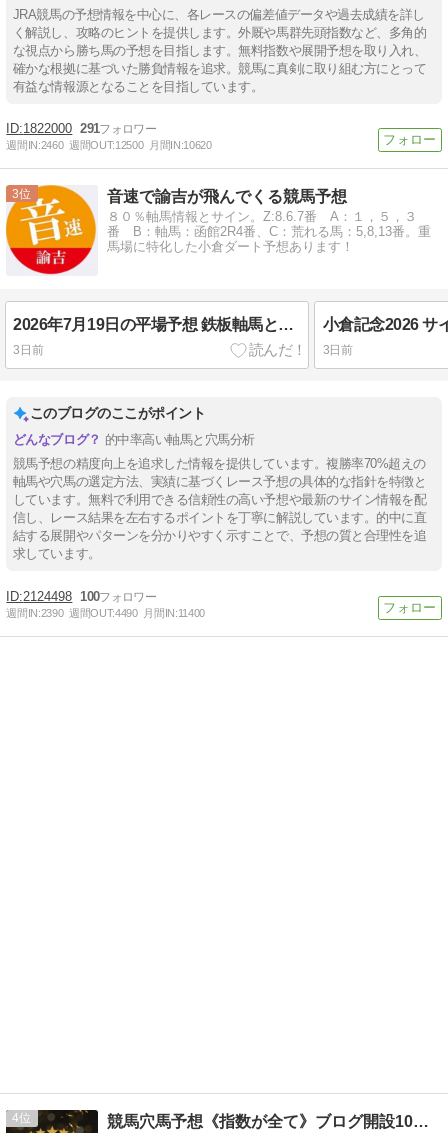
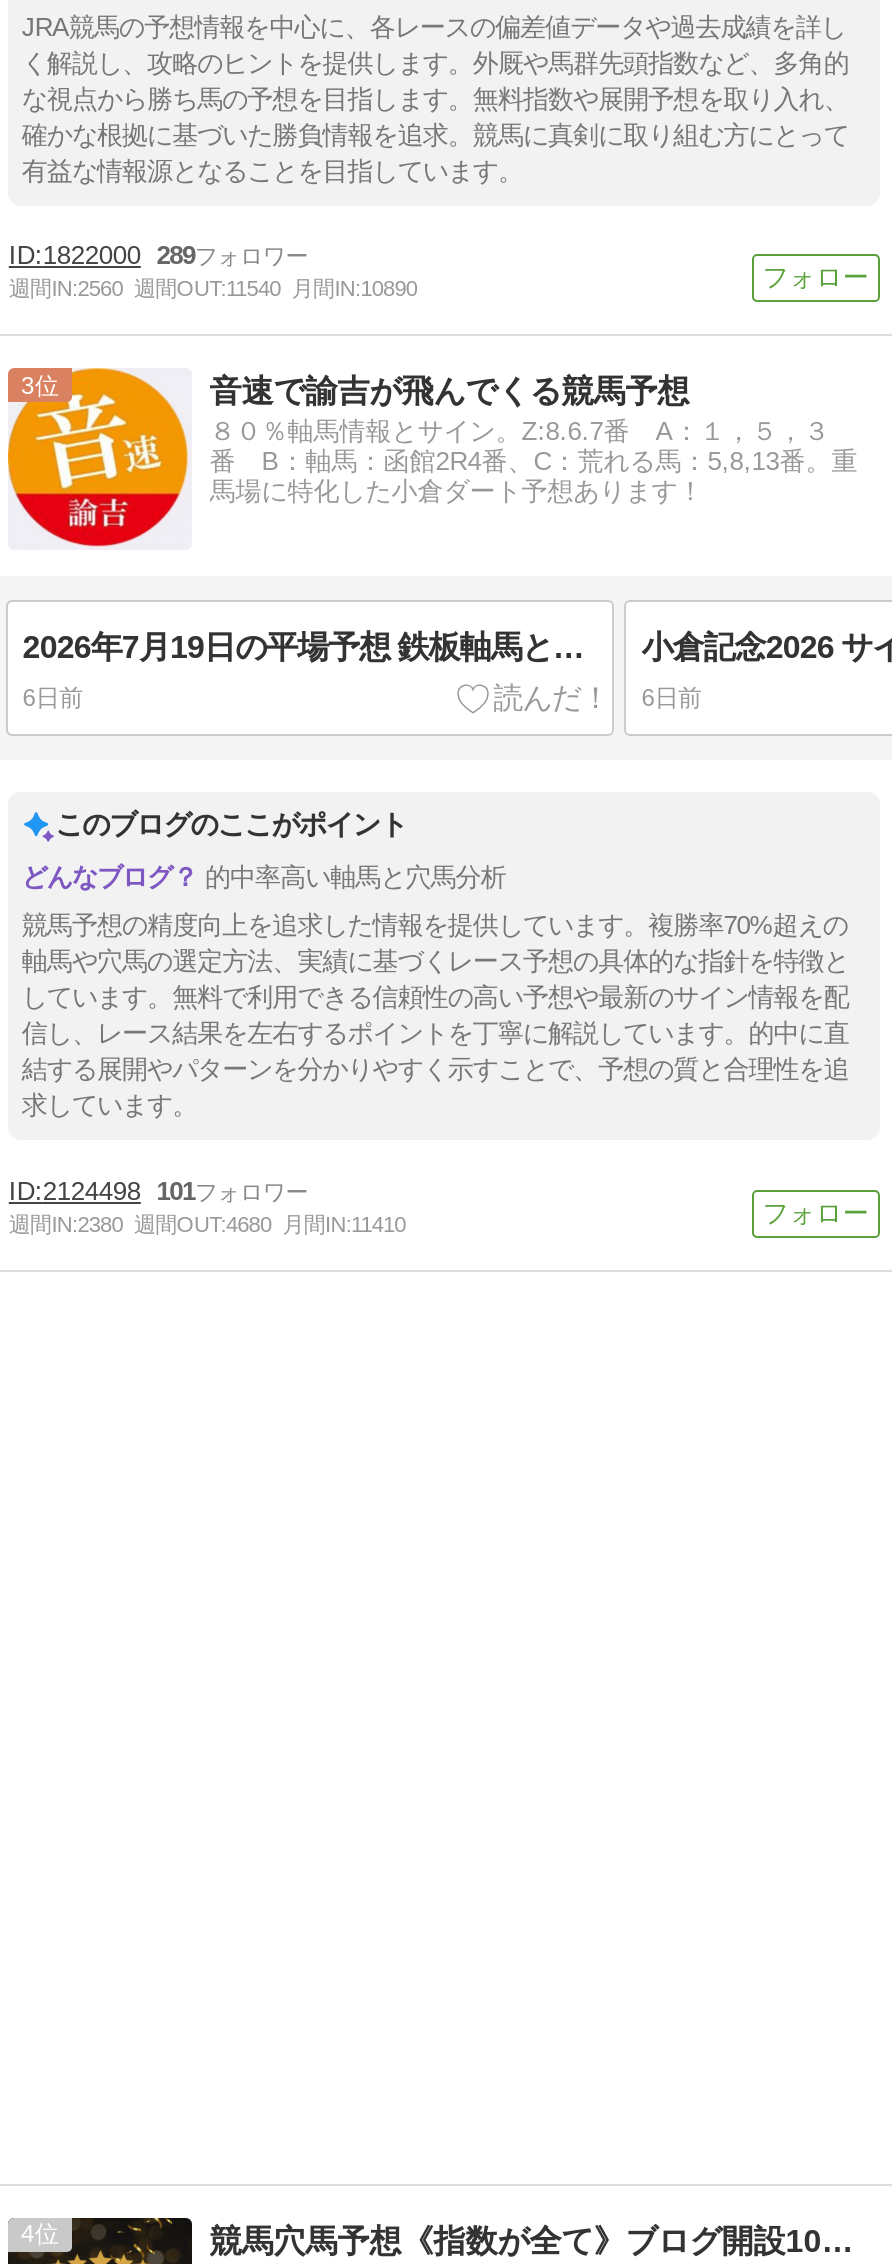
- 1822000 291
+ 1822000 289

- 週間IN:2460 週間OUT:12500 月間IN:10620
+ 週間IN:2560 週間OUT:11540 月間IN:10890

- 3日前
+ 6日前

- 3日前
+ 6日前

- 2124498 100
+ 2124498 101

- 週間IN:2390 週間OUT:4490 月間IN:11400
+ 週間IN:2380 週間OUT:4680 月間IN:11410
